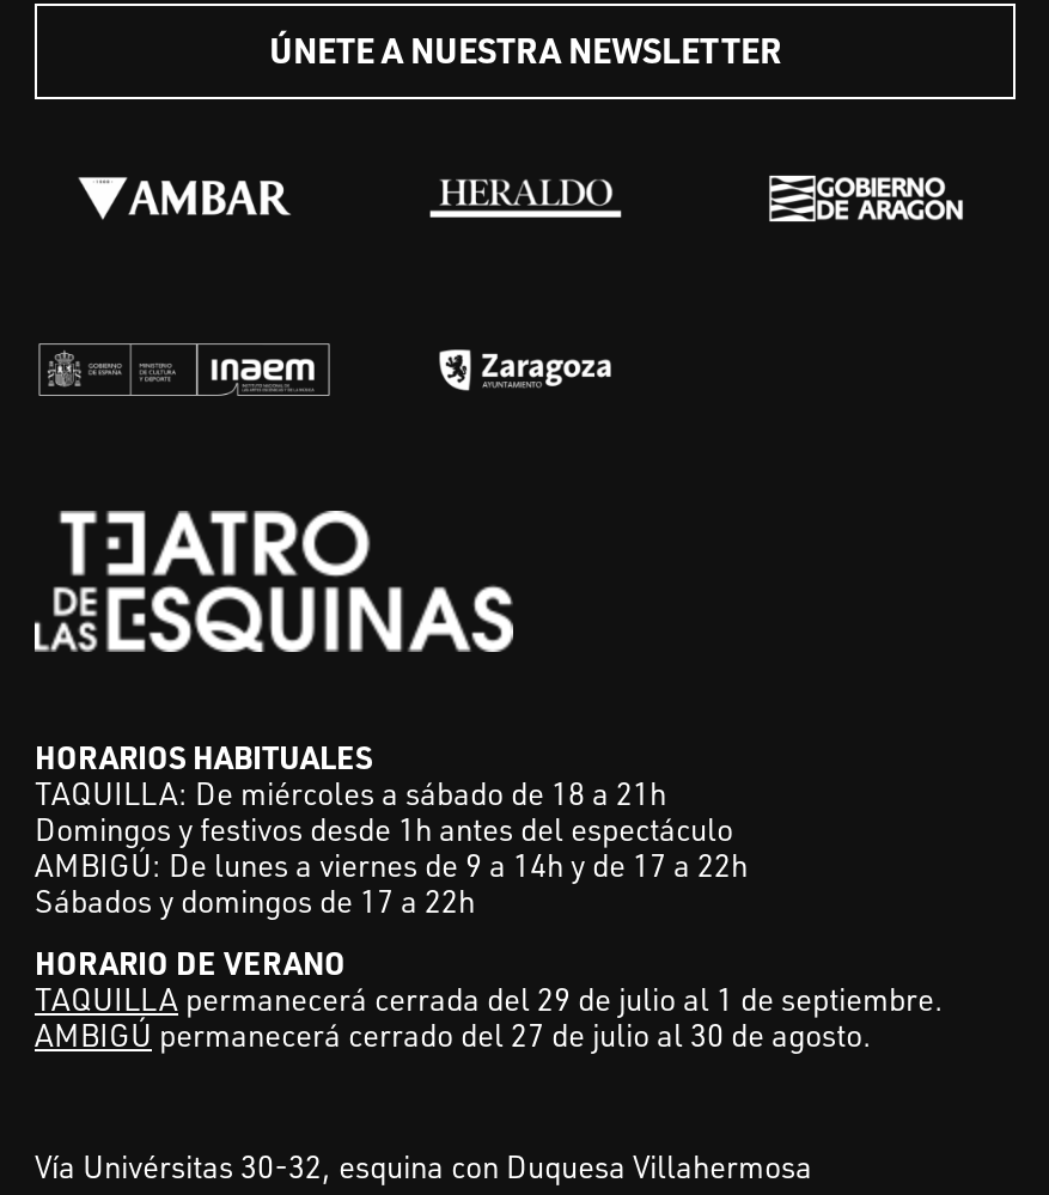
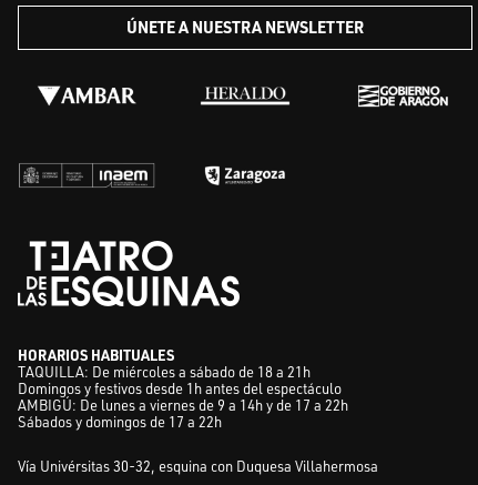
- HORARIO DE VERANO
- TAQUILLA permanecerá cerrada del 29 de julio al 1 de septiembre.
- AMBIGÚpermanecerá cerrado del 27 de julio al 30 de agosto.
